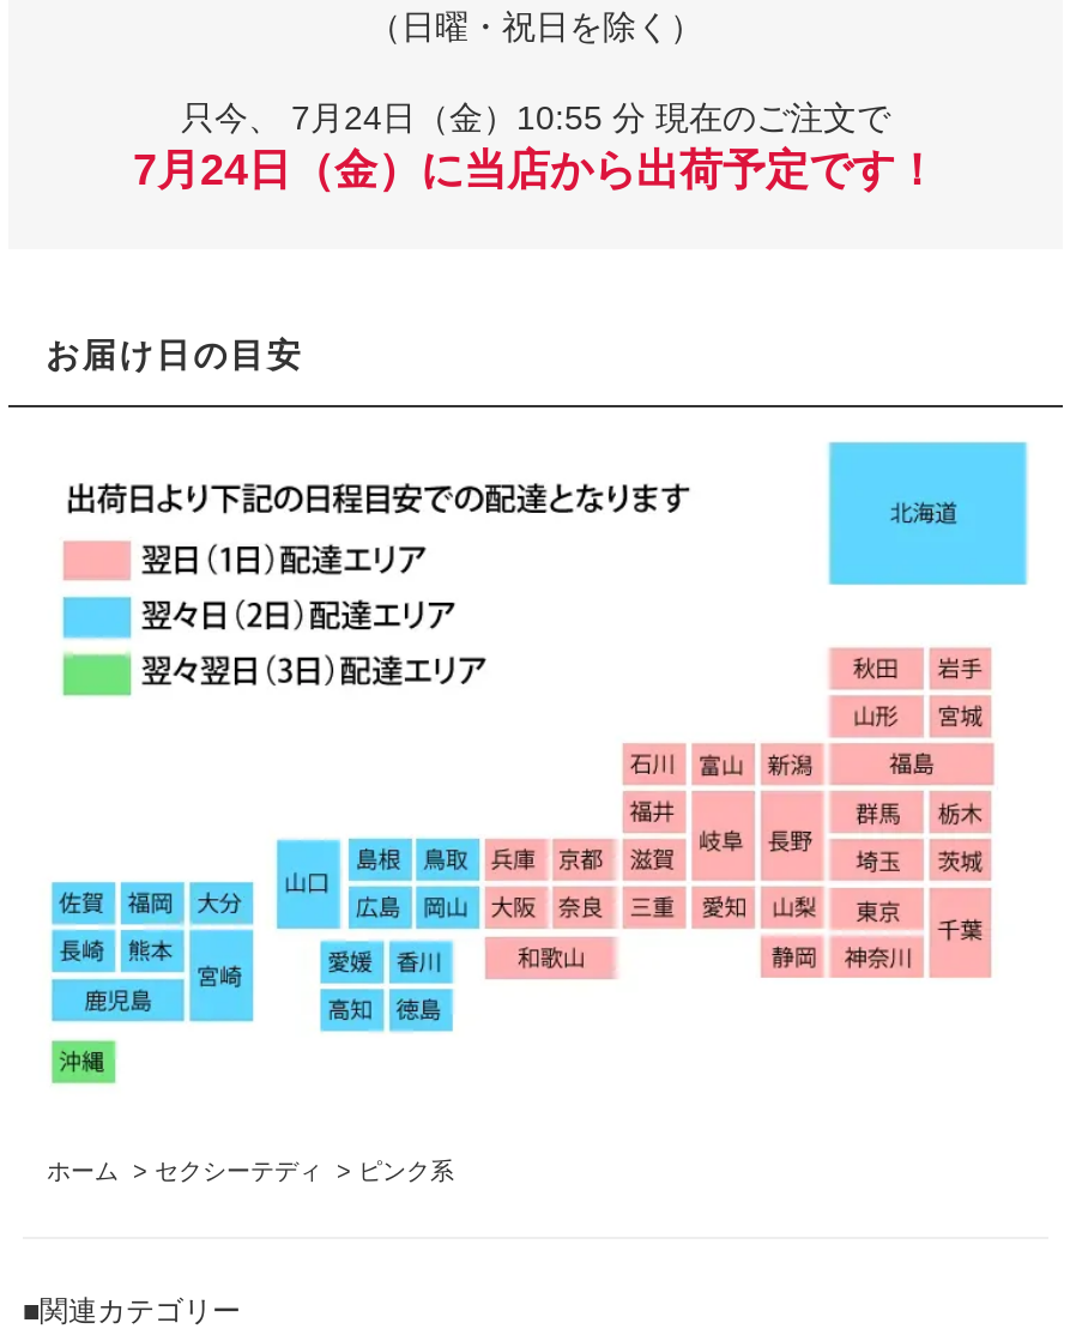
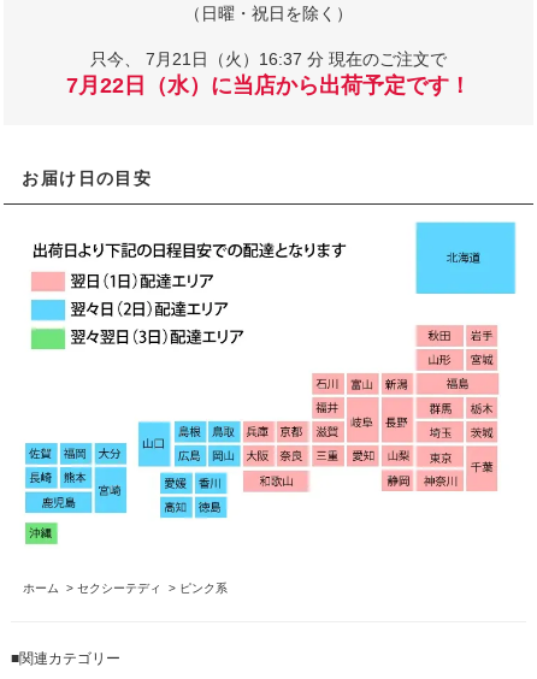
- 只今、7月24日（金）10:55 分 現在のご注文で
+ 只今、7月21日（火）16:37 分 現在のご注文で

- 7月24日（金）に当店から出荷予定です！
+ 7月22日（水）に当店から出荷予定です！
